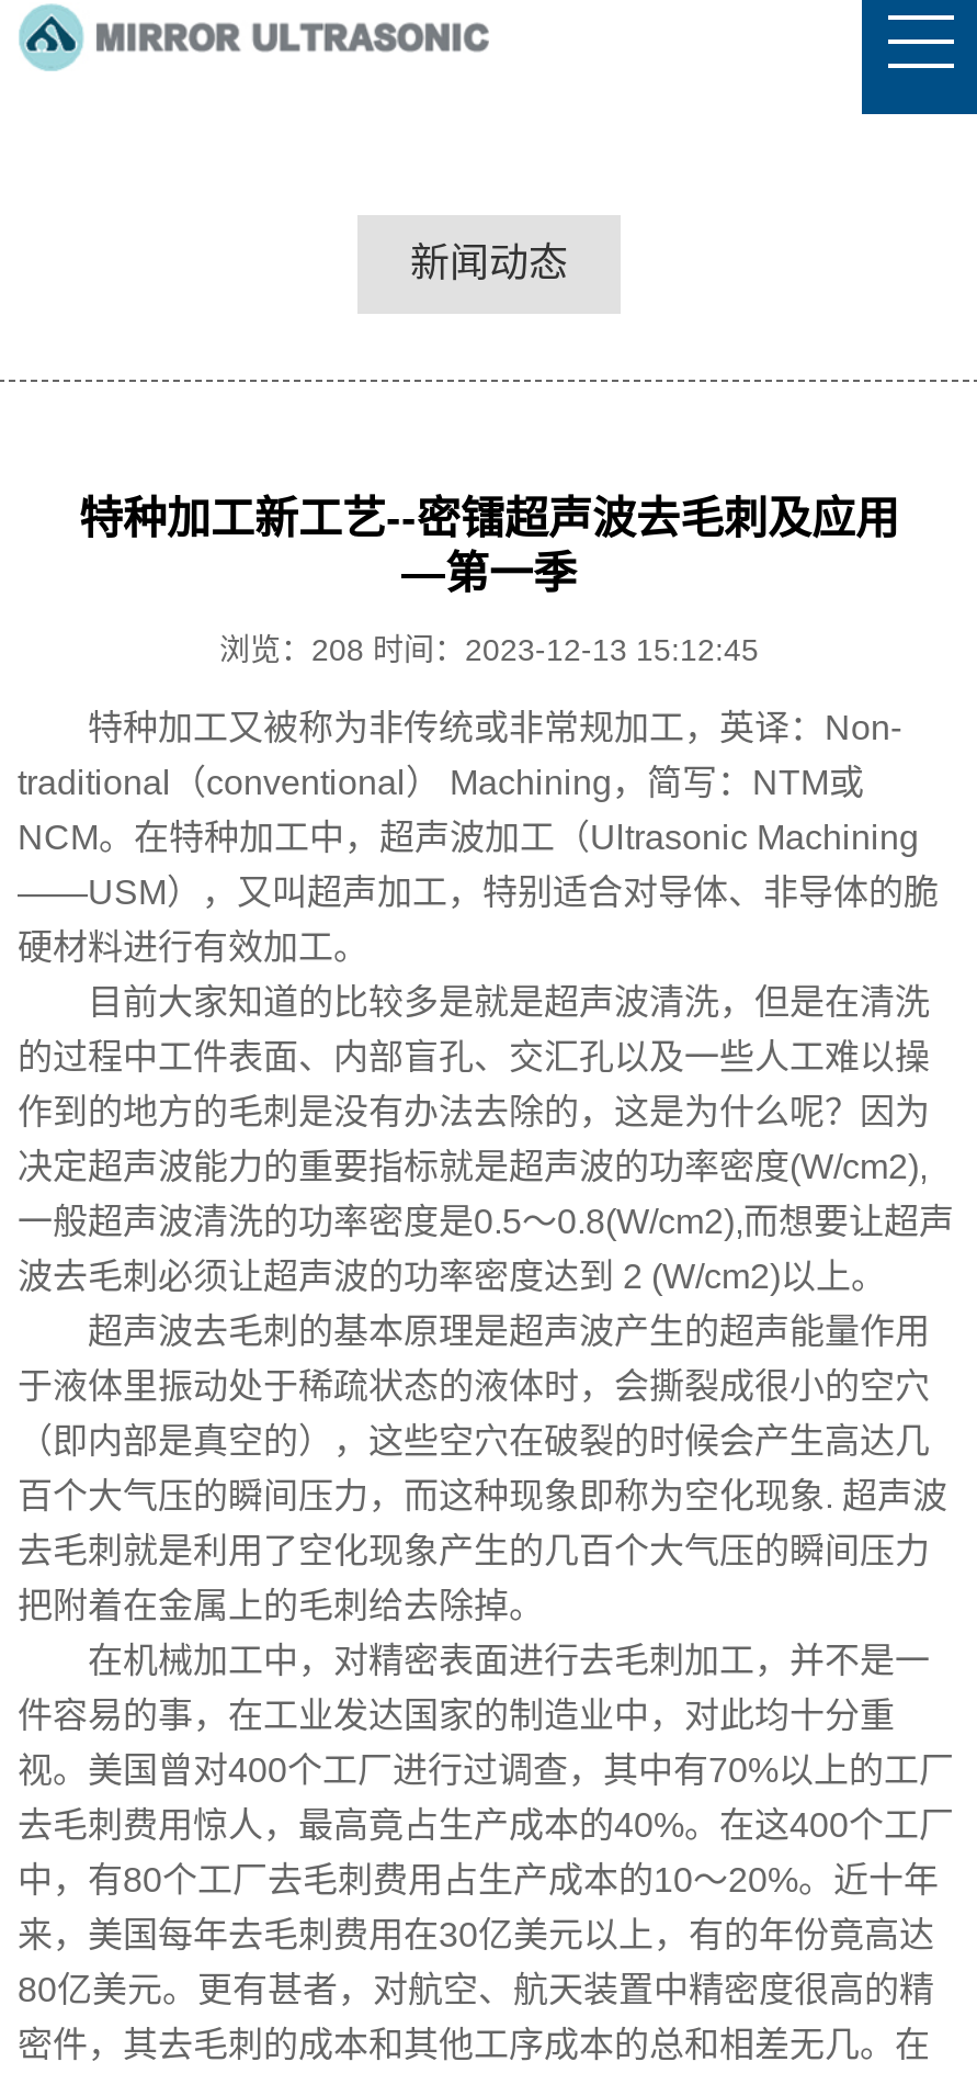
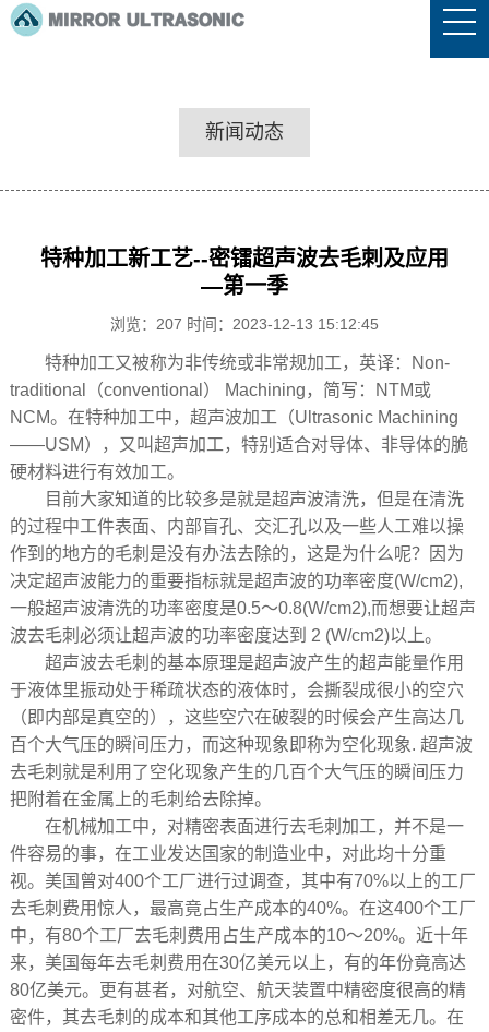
- 浏览：208 时间：2023-12-13 15:12:45
+ 浏览：207 时间：2023-12-13 15:12:45
